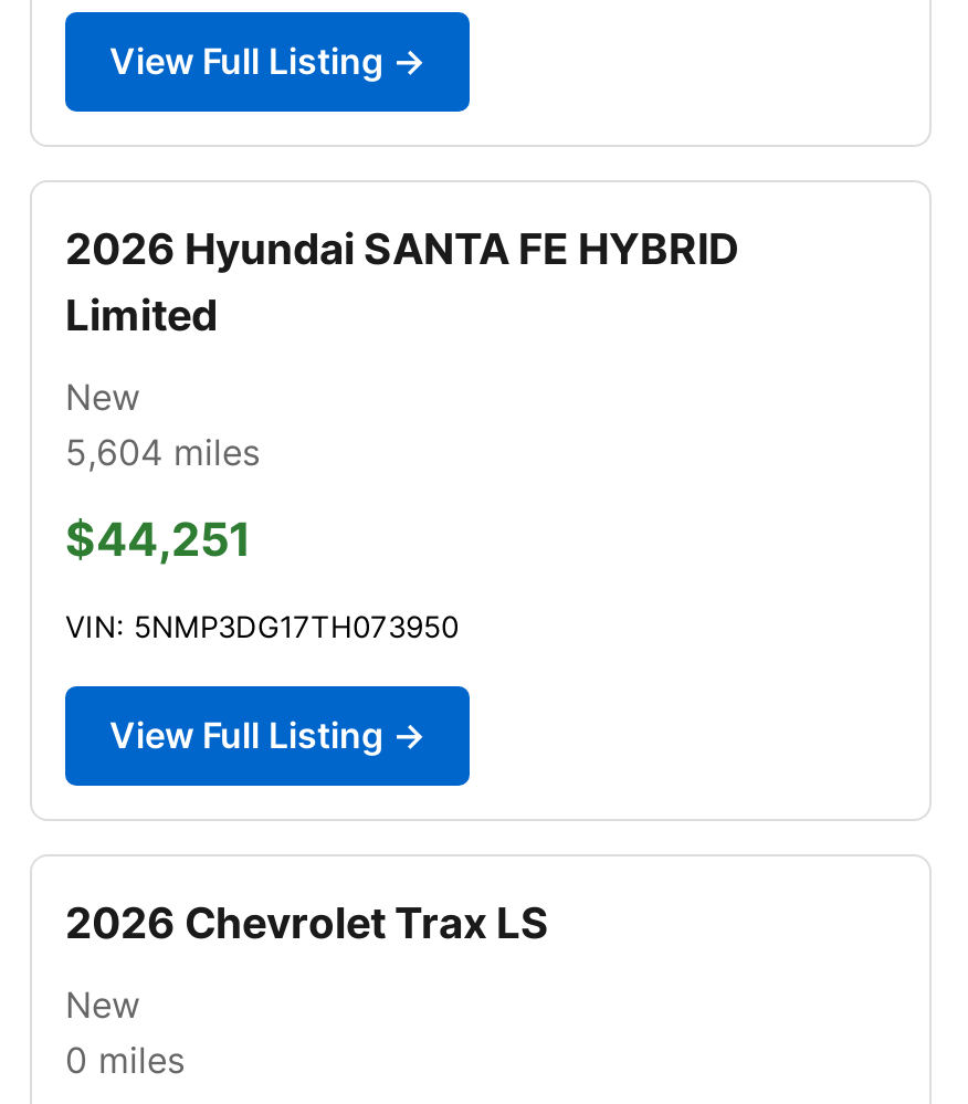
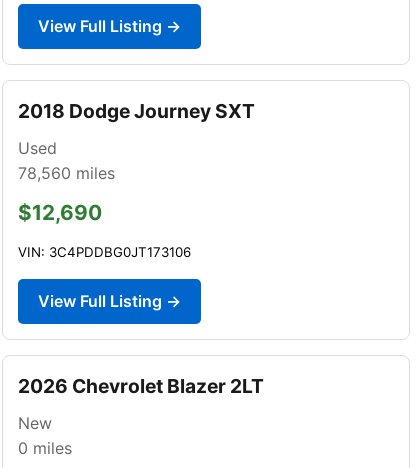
- 2026 Hyundai SANTA FE HYBRID
- Limited
+ 2018 Dodge Journey SXT

- New
- 5,604 miles
+ Used
+ 78,560 miles

- $44,251
+ $12,690

- VIN: 5NMP3DG17TH073950
+ VIN: 3C4PDDBG0JT173106

- 2026 Chevrolet Trax LS
+ 2026 Chevrolet Blazer 2LT
